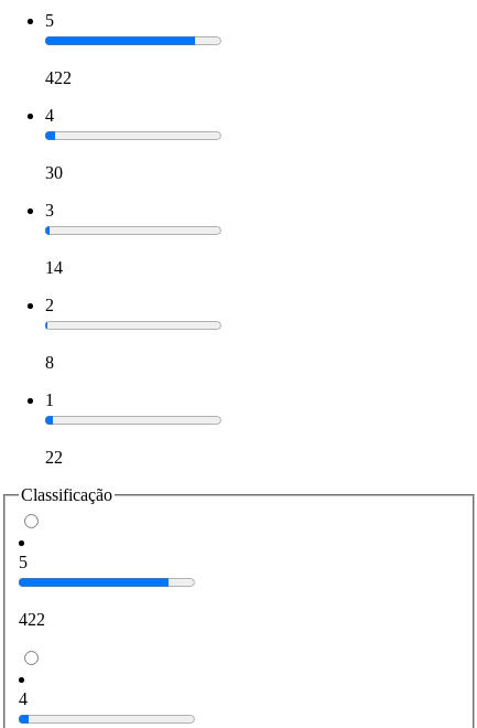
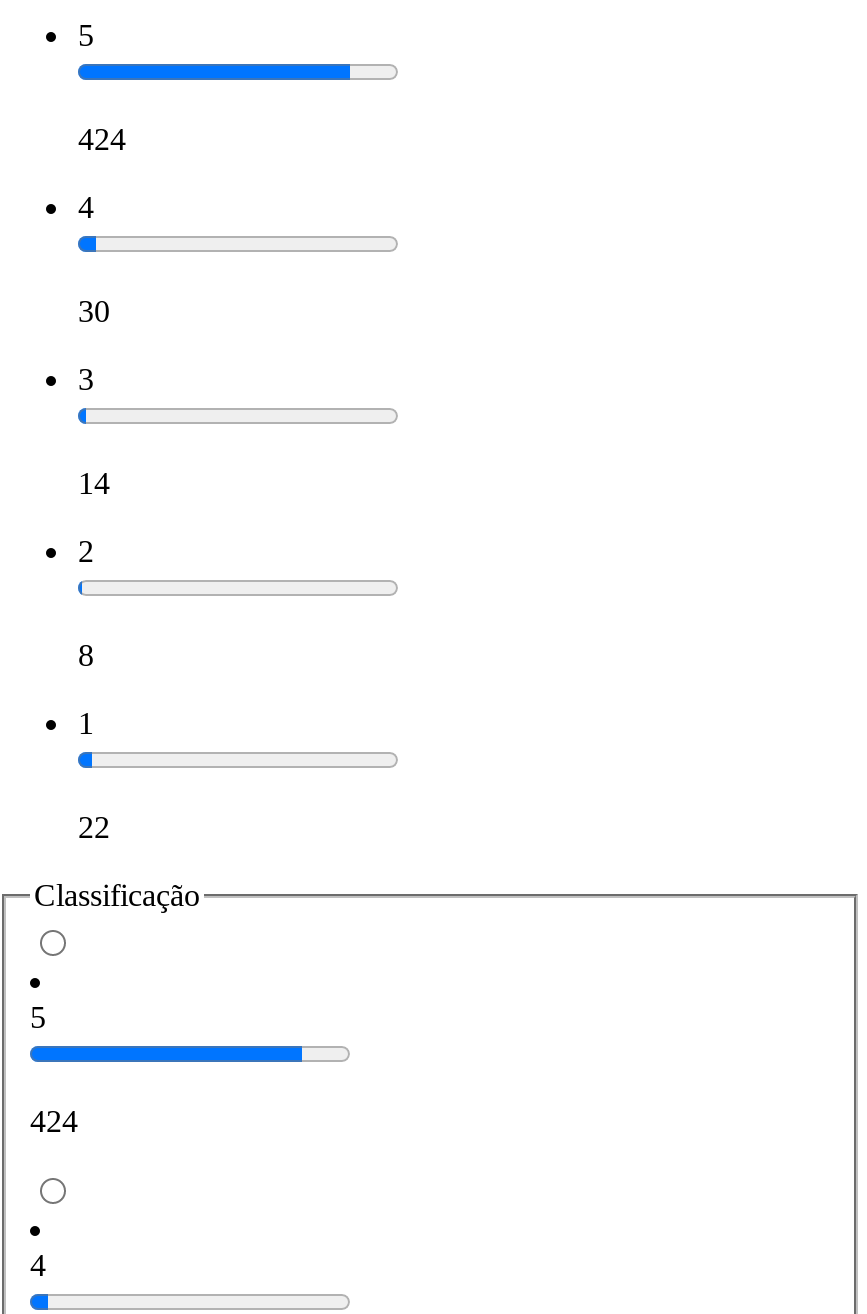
- 422
+ 424

- 422
+ 424
